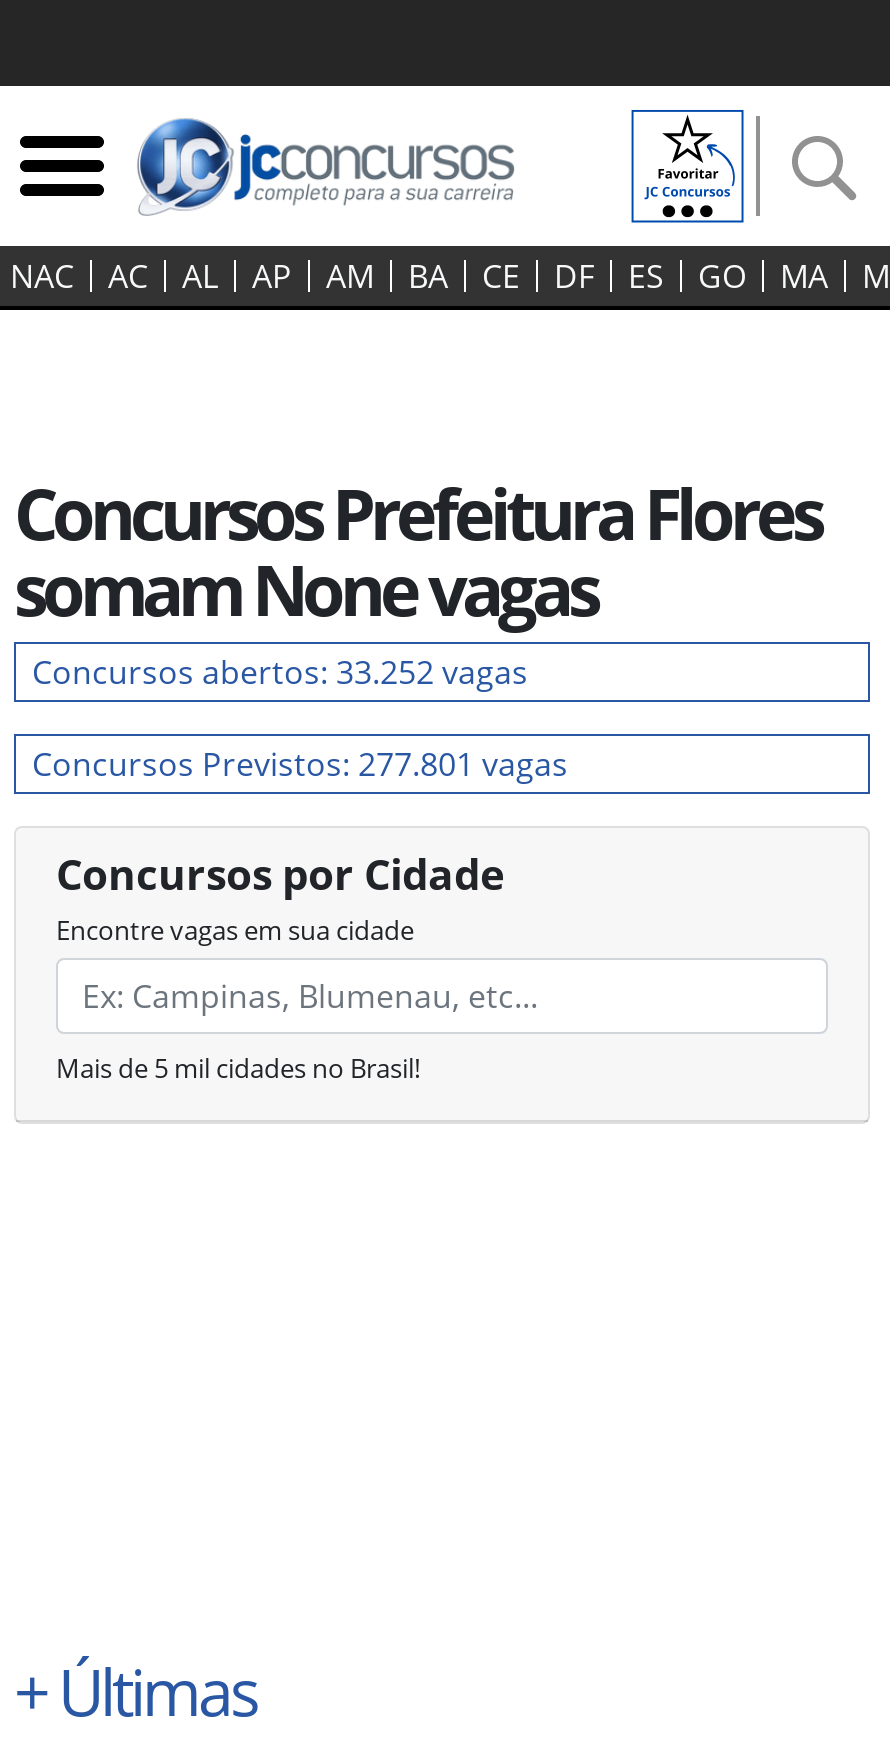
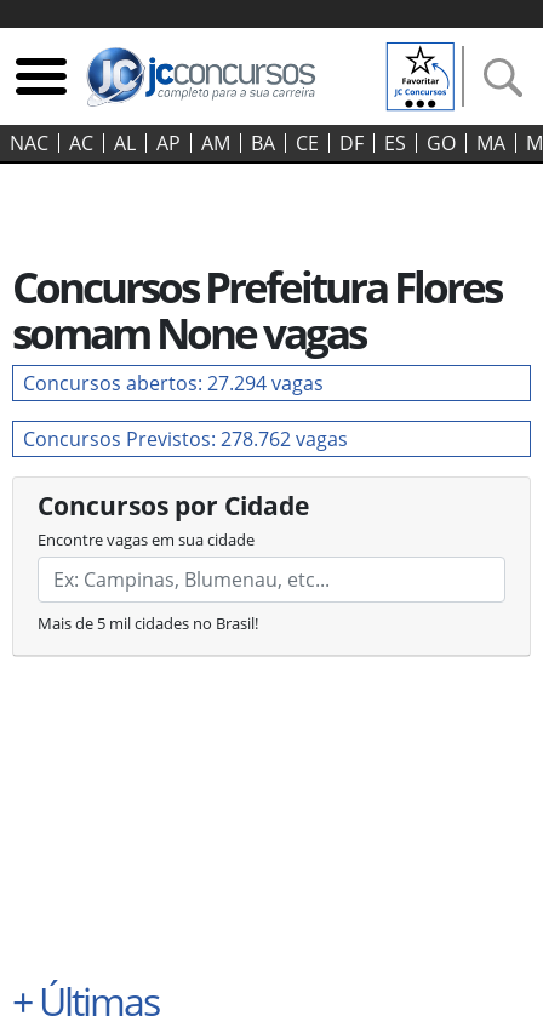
- Concursos abertos: 33.252 vagas
+ Concursos abertos: 27.294 vagas

- Concursos Previstos: 277.801 vagas
+ Concursos Previstos: 278.762 vagas
